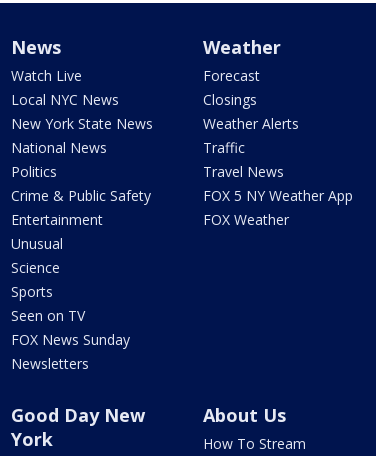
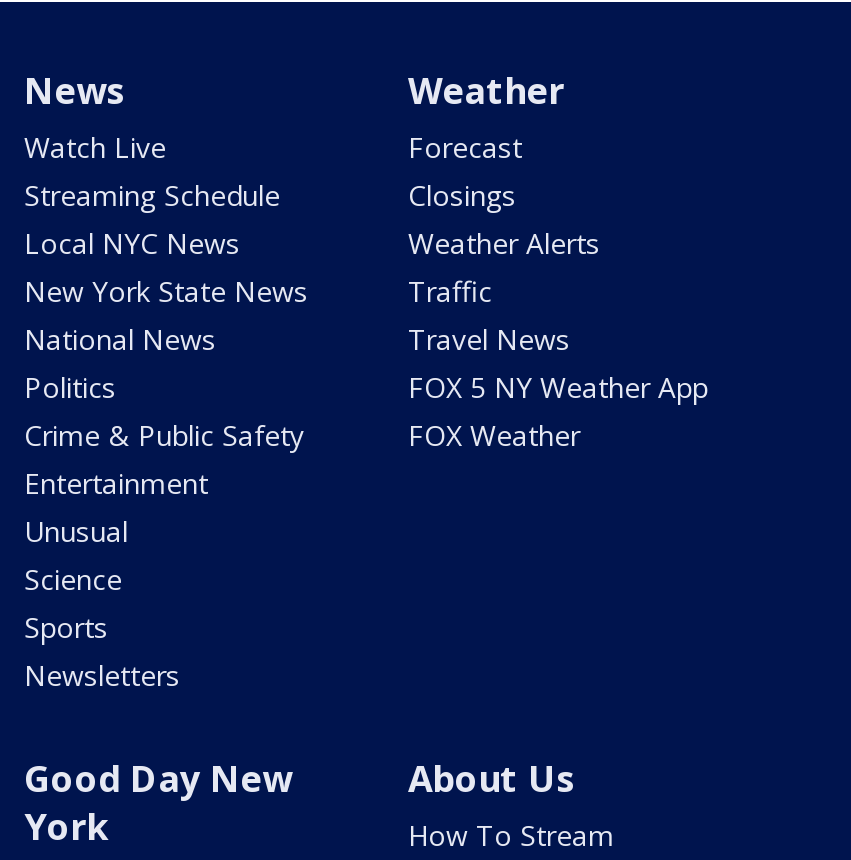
moved down: Local NYC News | New York State News | National News | ... | Science | Sports

+ Streaming Schedule

- Seen on TV
- FOX News Sunday
